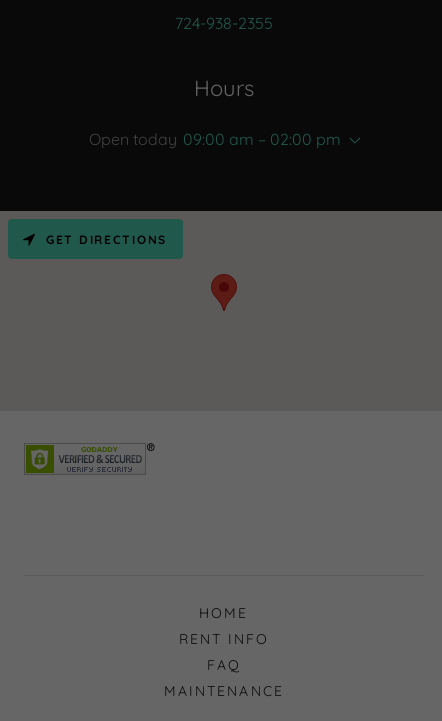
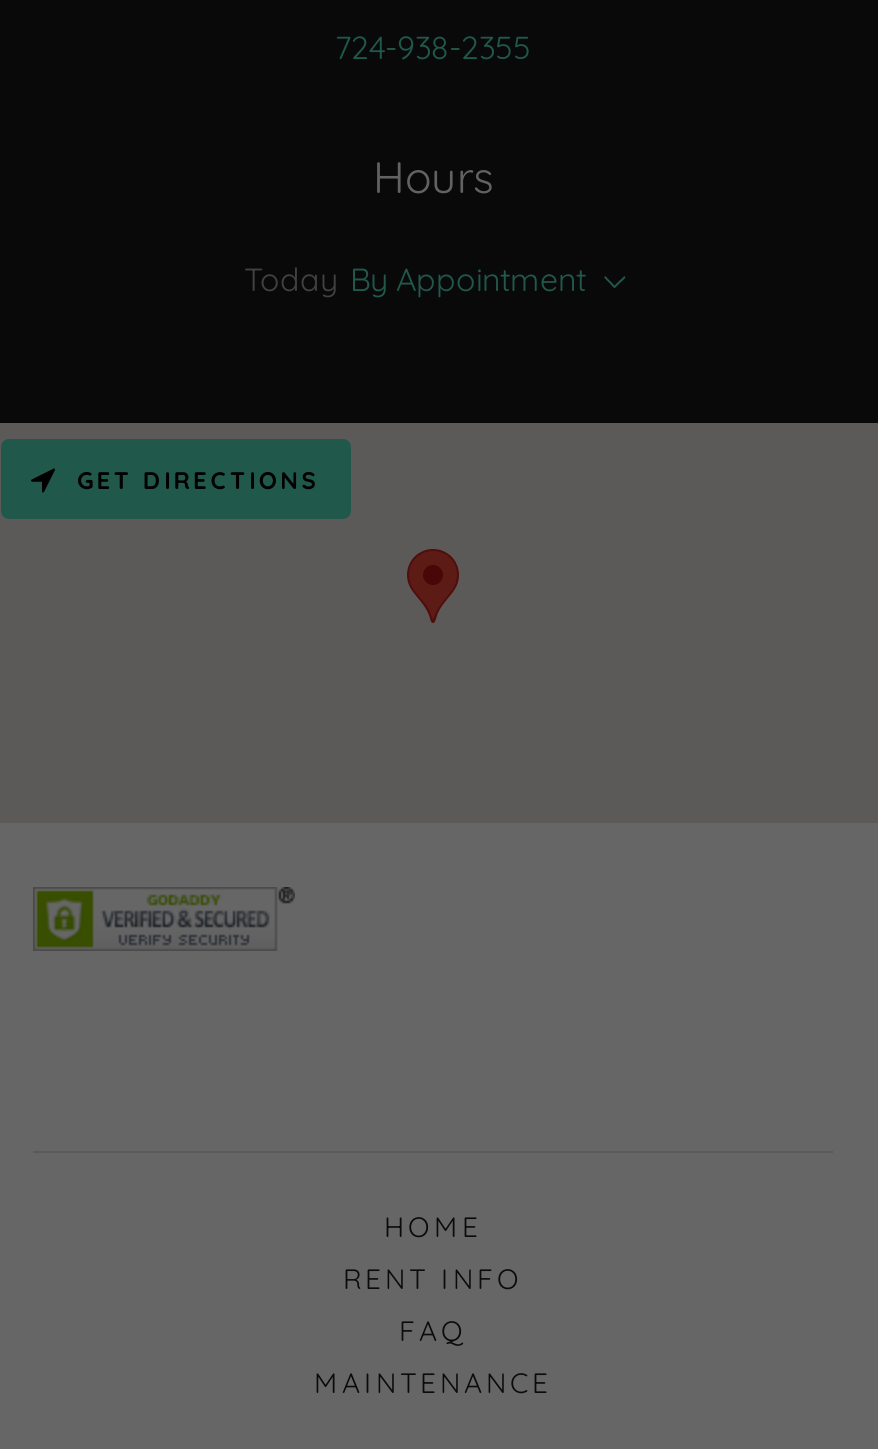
- Open today 09:00 am – 02:00 pm
+ Today By Appointment
